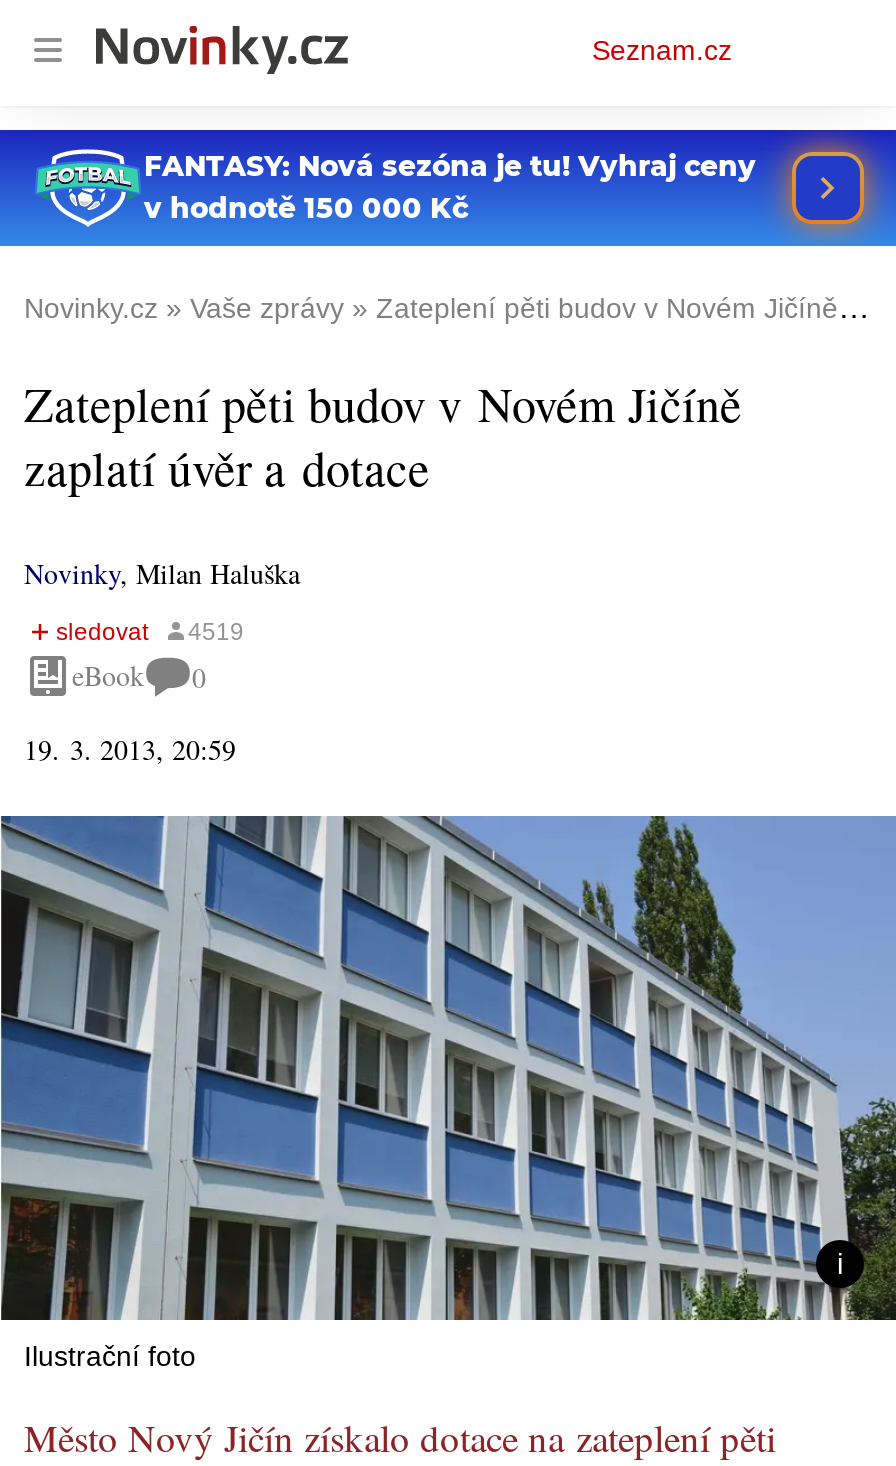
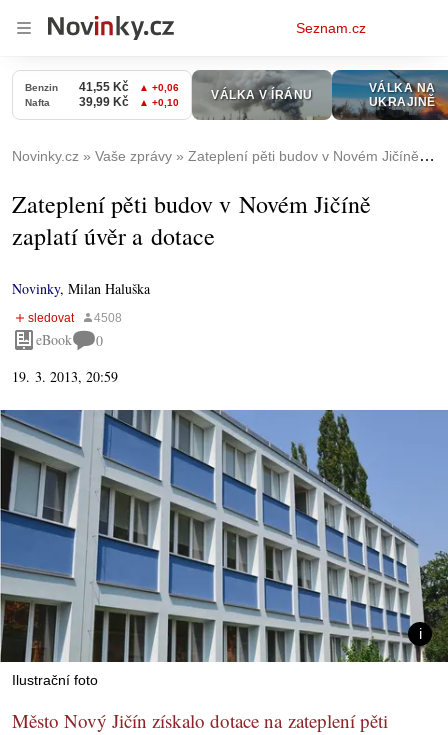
- [image]
+ [image]
